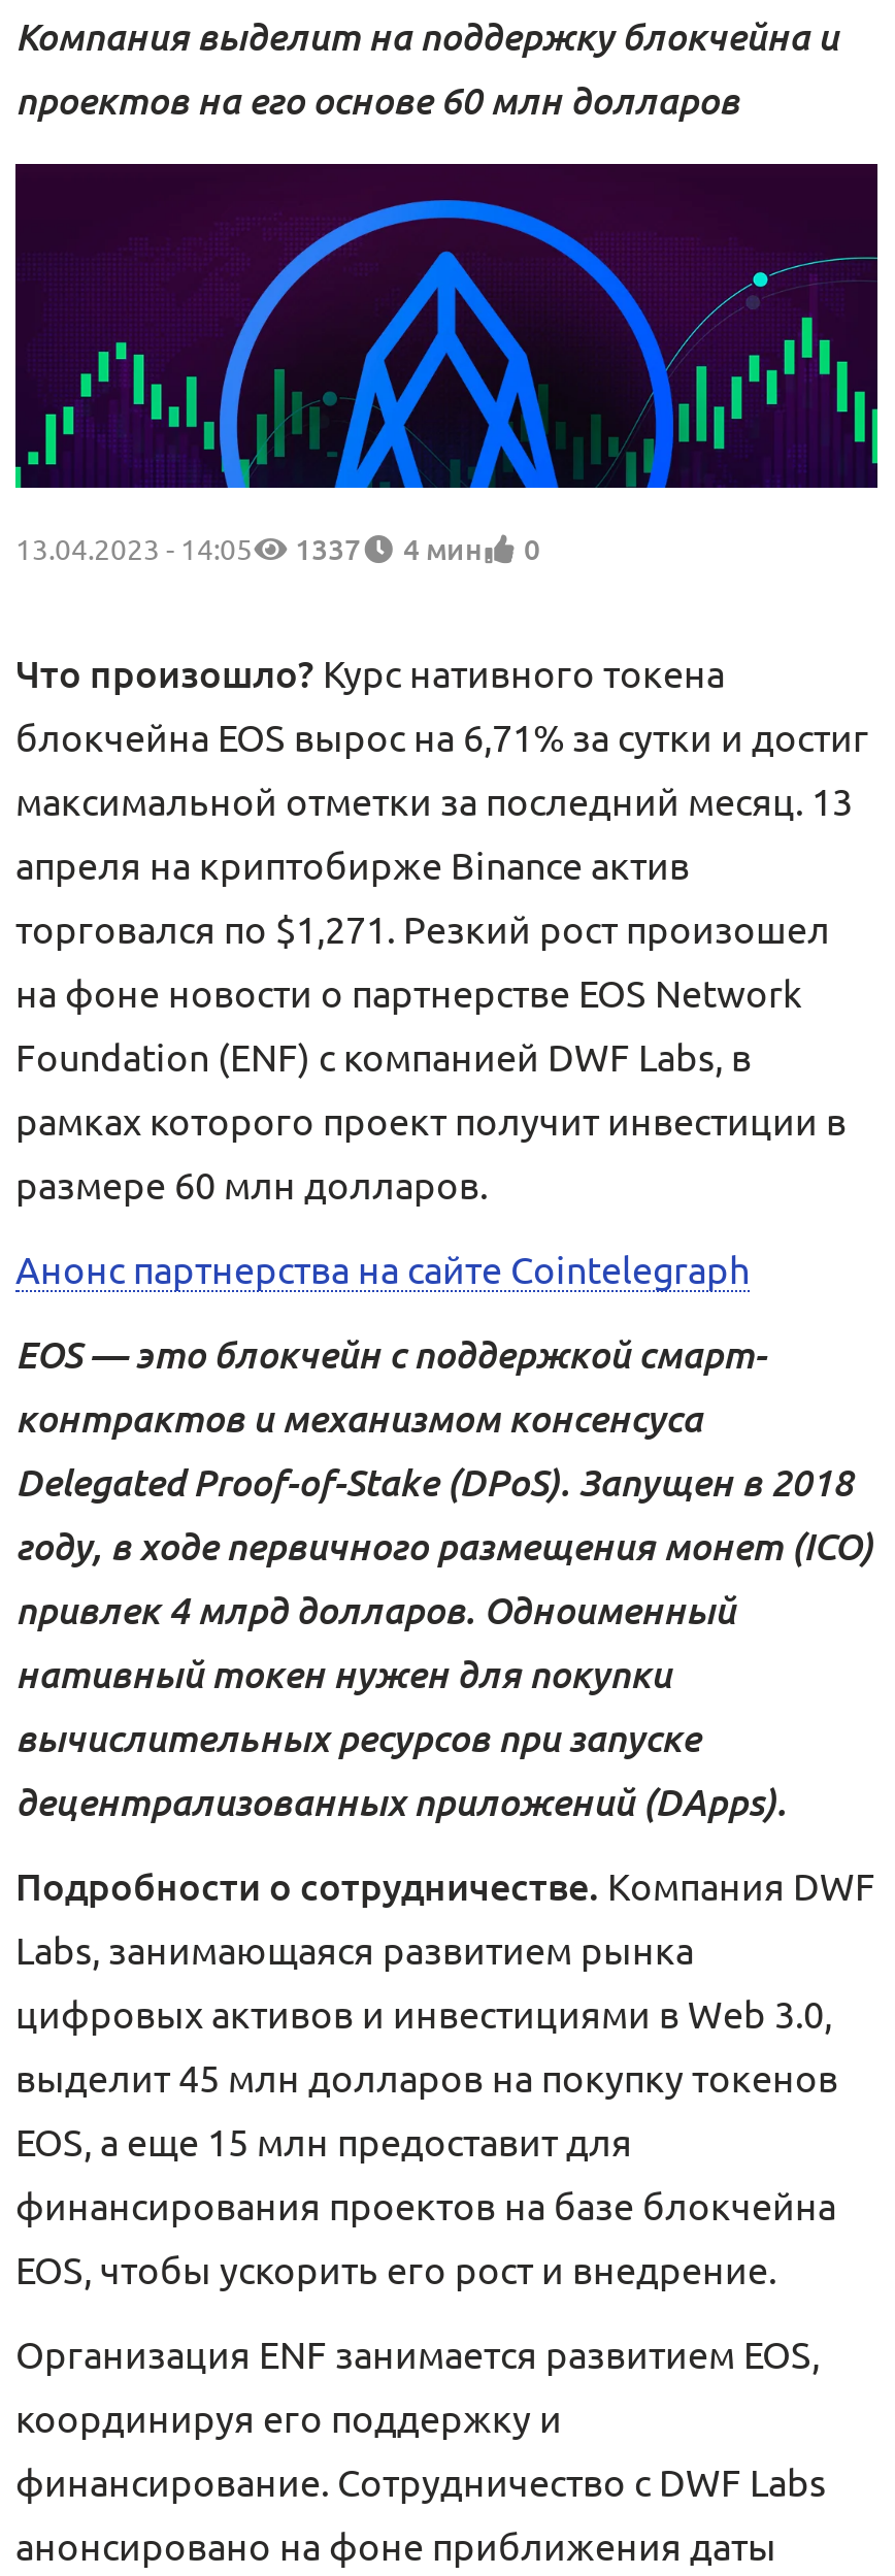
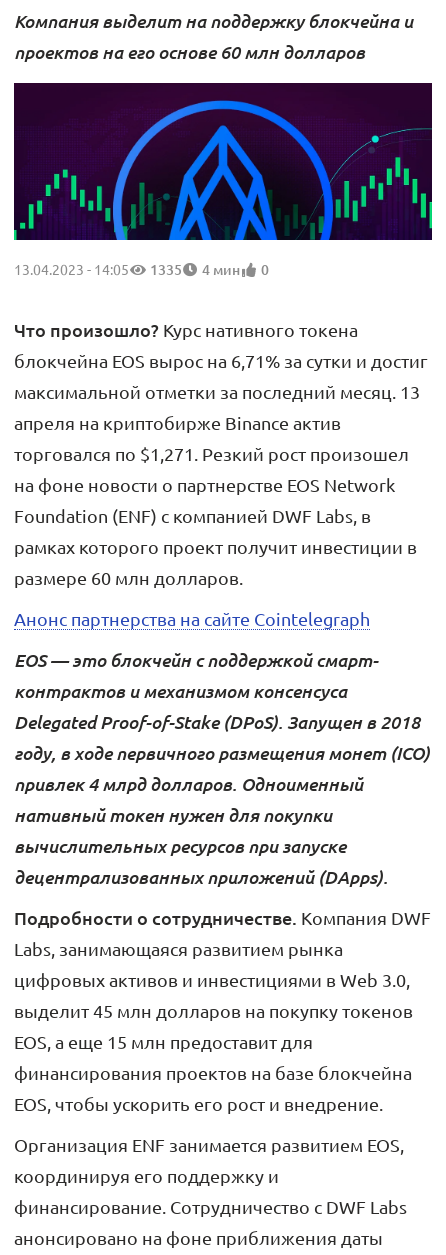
- 13.04.2023 - 14:05 1337 4 мин 0
+ 13.04.2023 - 14:05 1335 4 мин 0
